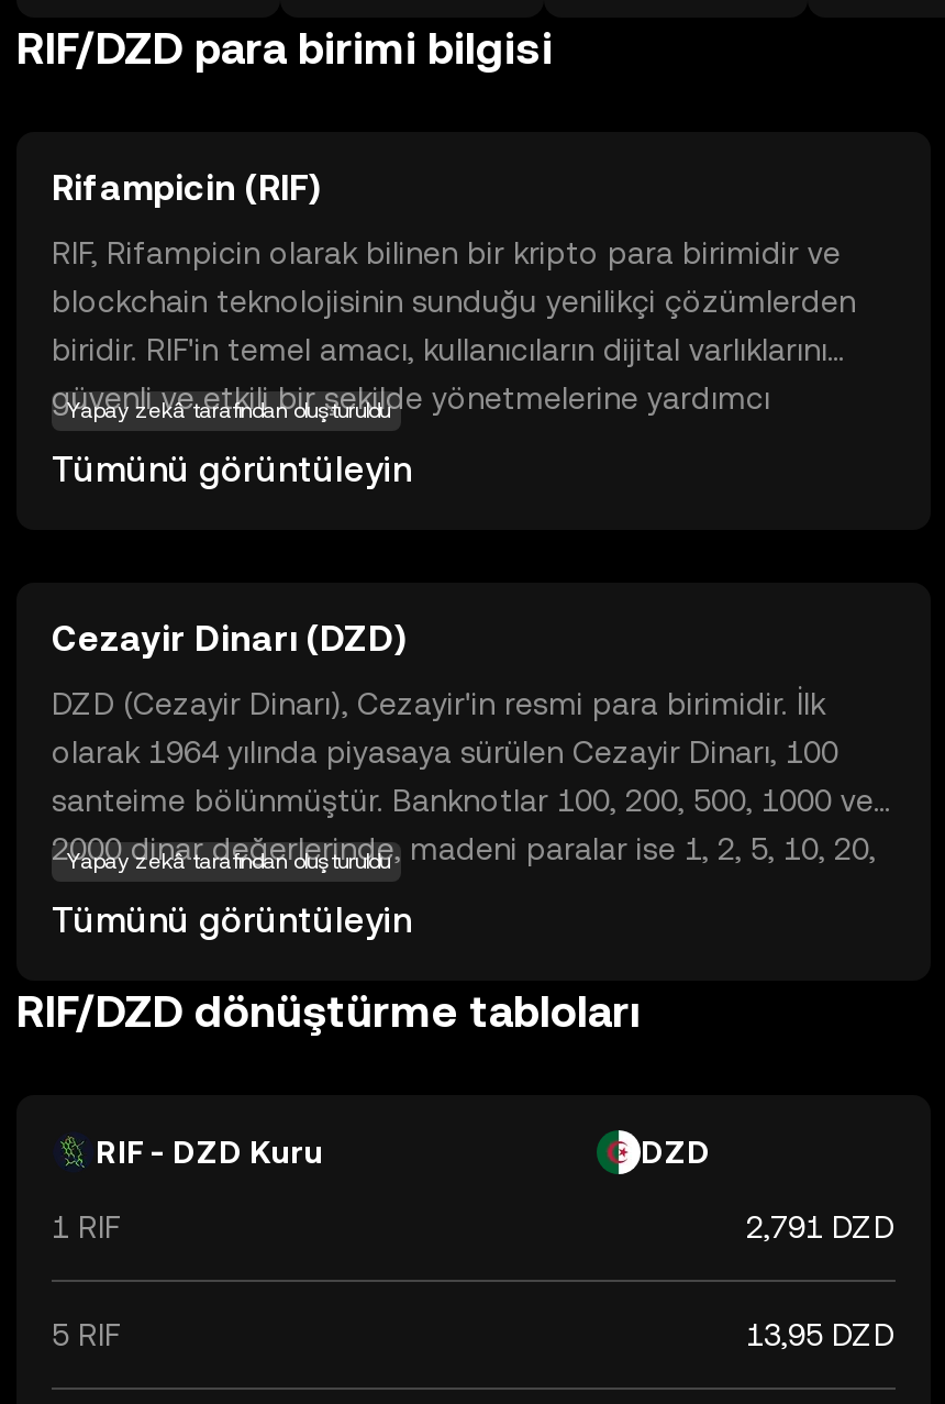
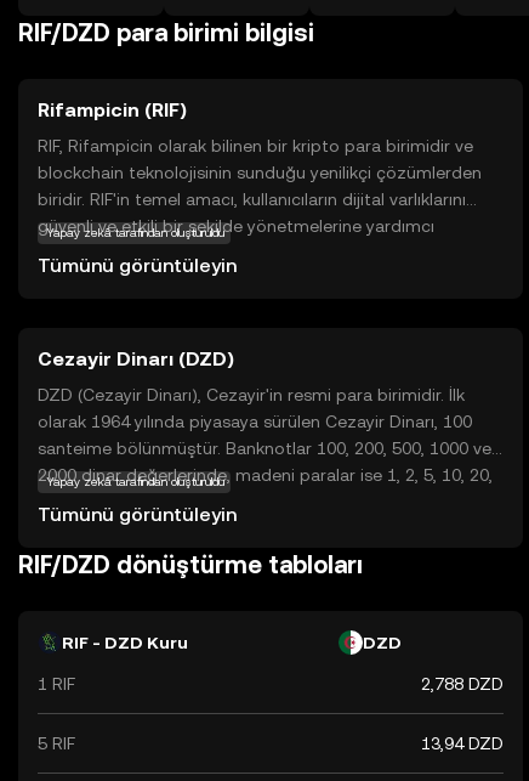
- 2,791 DZD
+ 2,788 DZD

- 13,95 DZD
+ 13,94 DZD
